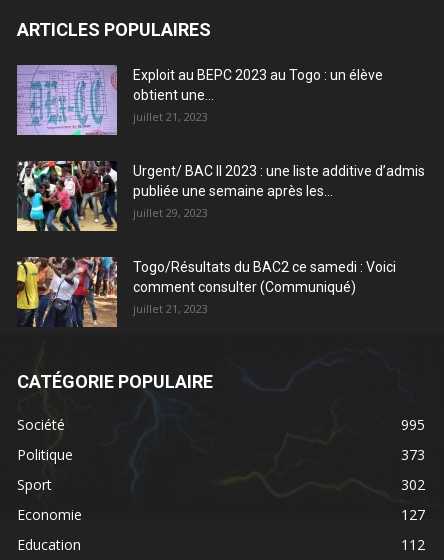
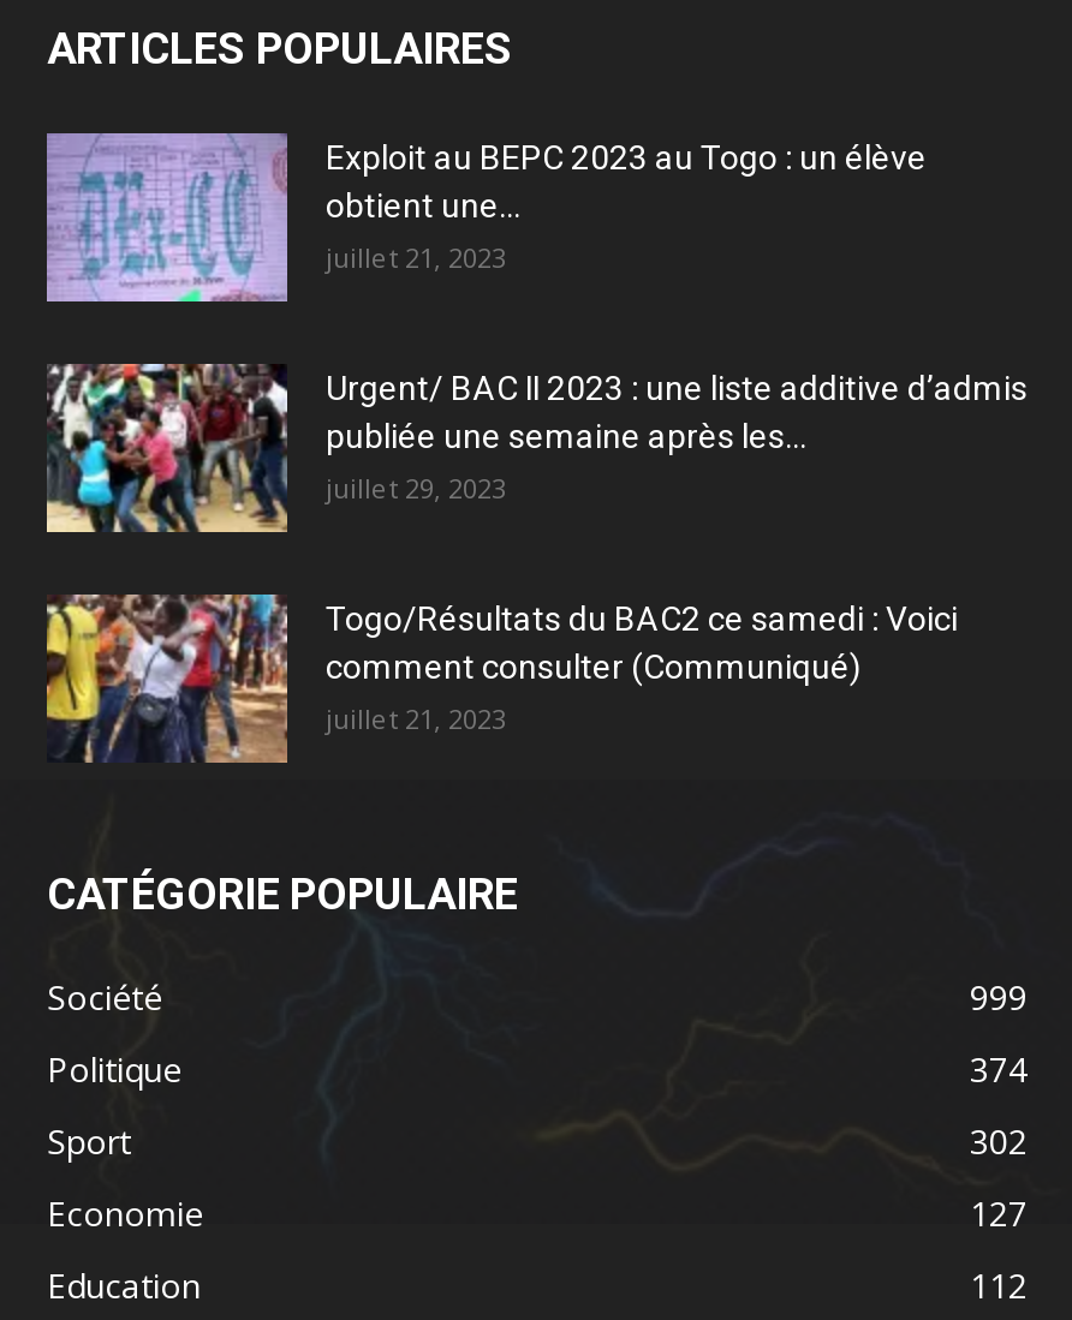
- 995
+ 999

- 373
+ 374
